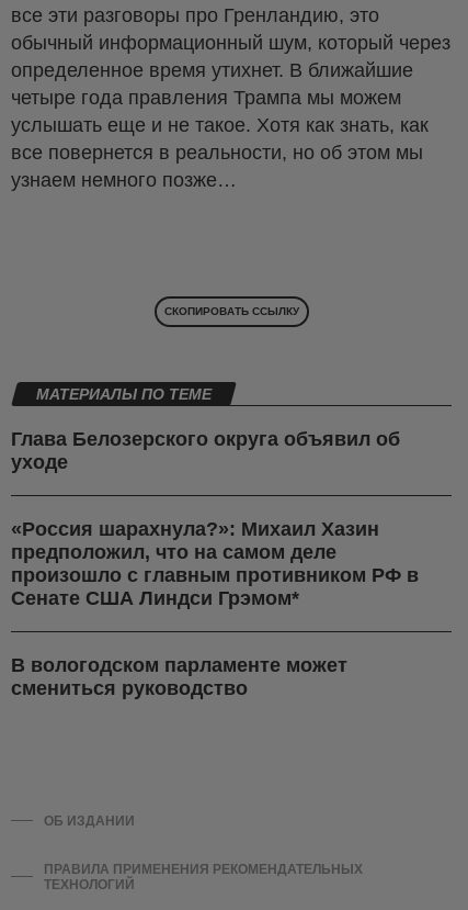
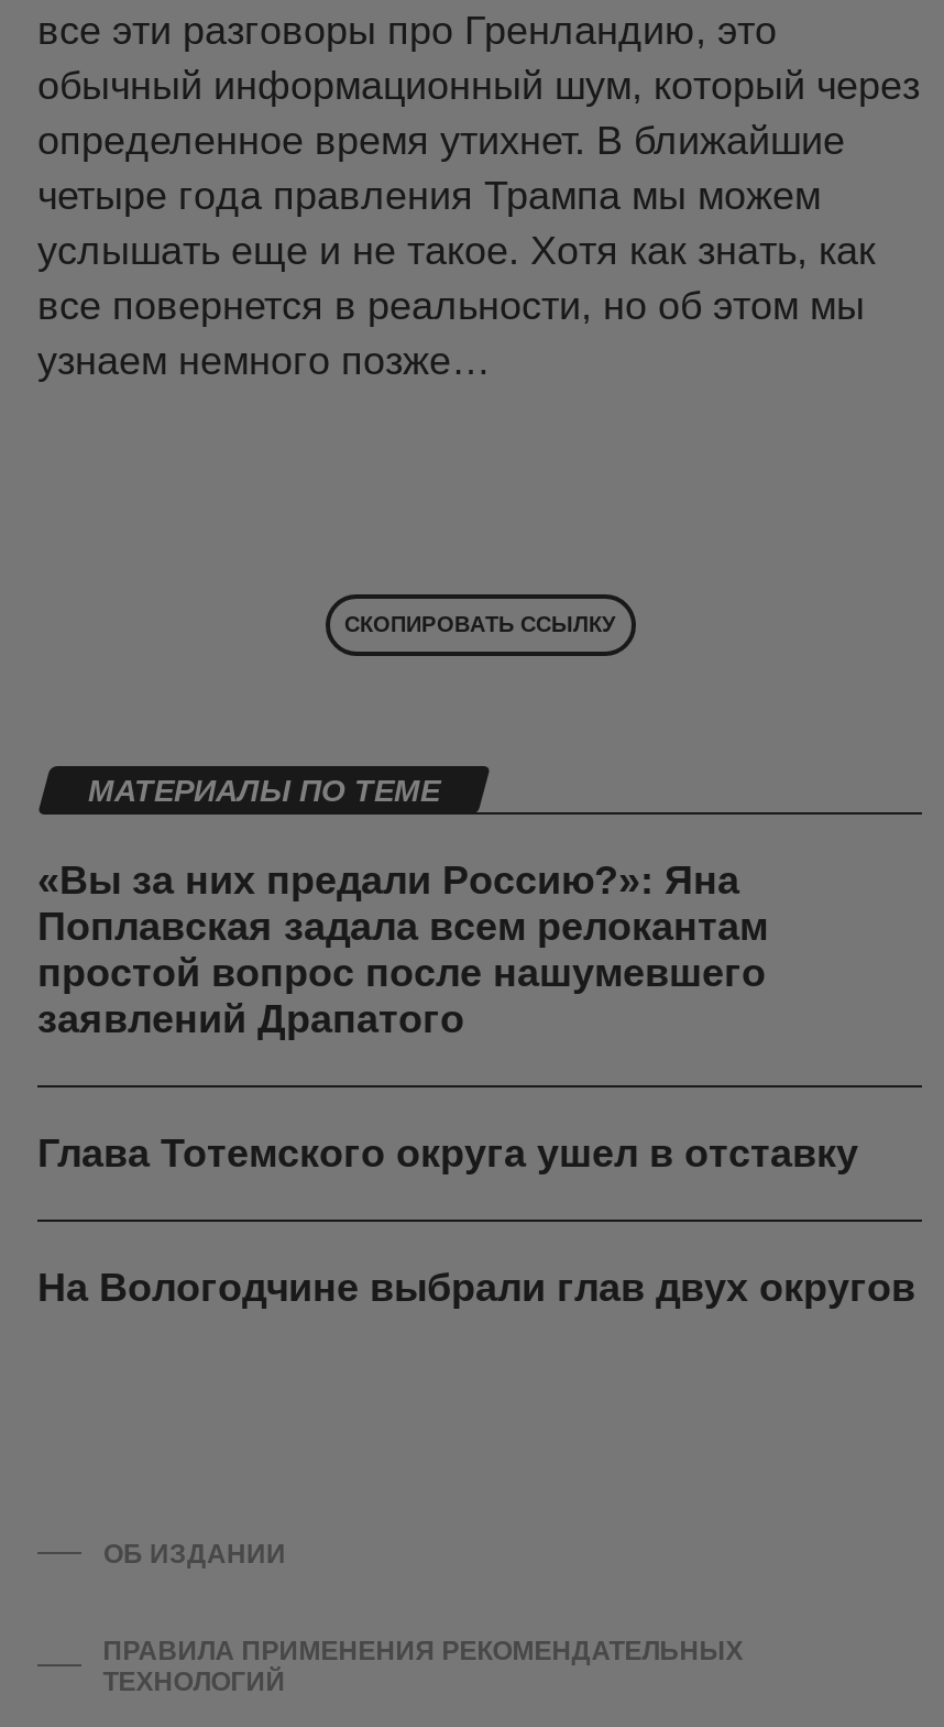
- Глава Белозерского округа объявил об
- уходе
+ «Вы за них предали Россию?»: Яна
+ Поплавская задала всем релокантам
+ простой вопрос после нашумевшего
+ заявлений Драпатого

- «Россия шарахнула?»: Михаил Хазин
- предположил, что на самом деле
- произошло с главным противником РФ в
- Сенате США Линдси Грэмом*
+ Глава Тотемского округа ушел в отставку

- В вологодском парламенте может
- смениться руководство
+ На Вологодчине выбрали глав двух округов
